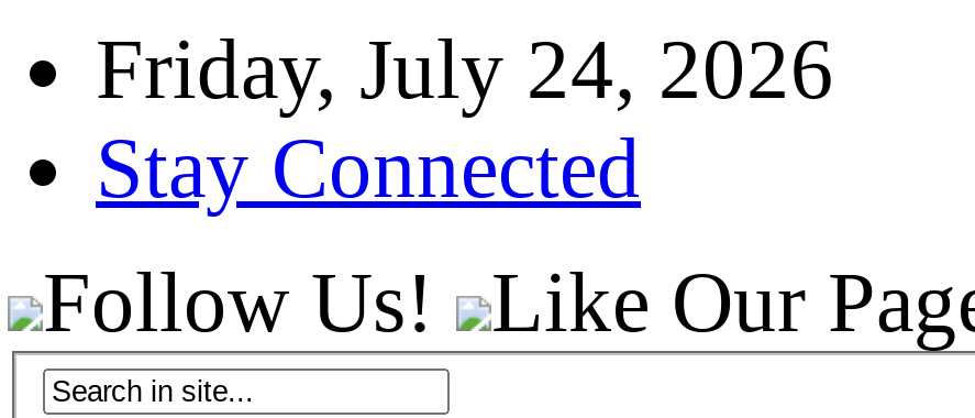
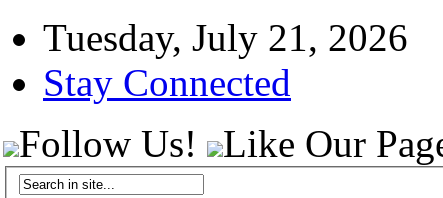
- Friday, July 24, 2026
+ Tuesday, July 21, 2026
